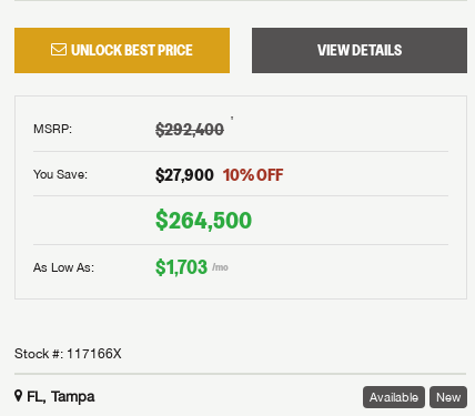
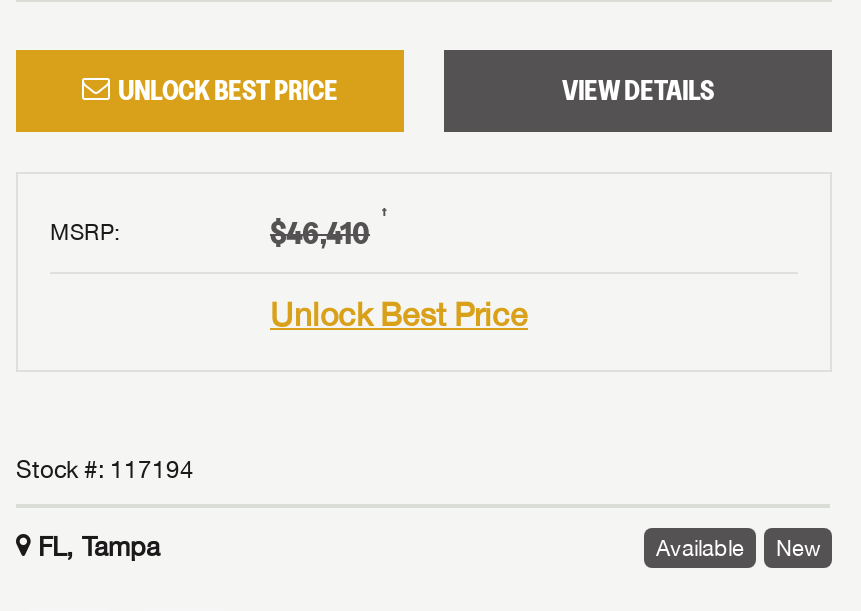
- $292,400
- You Save:
- $27,900 10% OFF
- $264,500
- As Low As:
- $1,703 /mo
+ $46,410
+ Unlock Best Price

- Stock #: 117166X
+ Stock #: 117194
